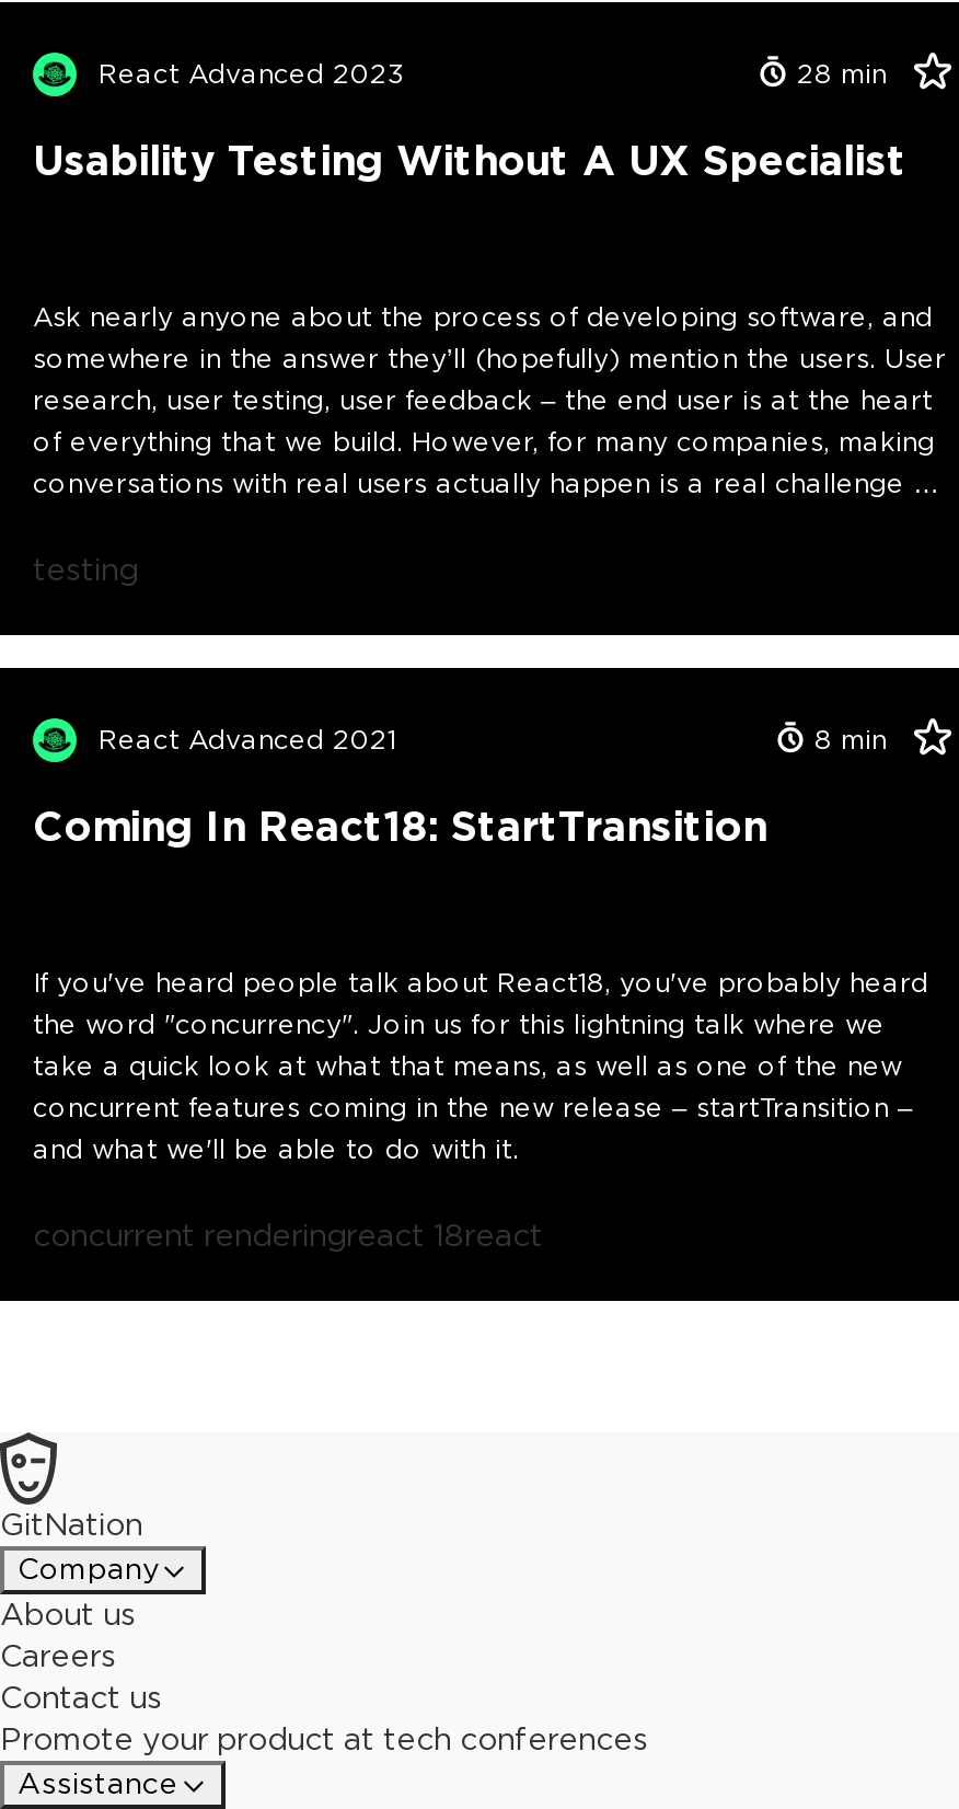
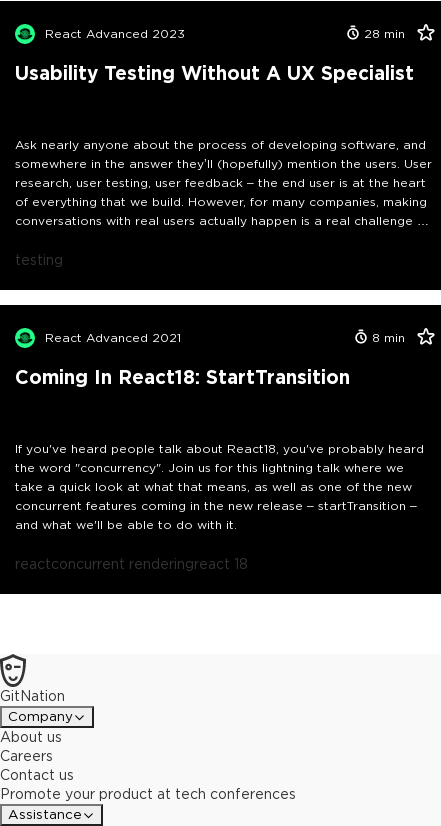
- concurrent renderingreact 18react
+ reactconcurrent renderingreact 18
